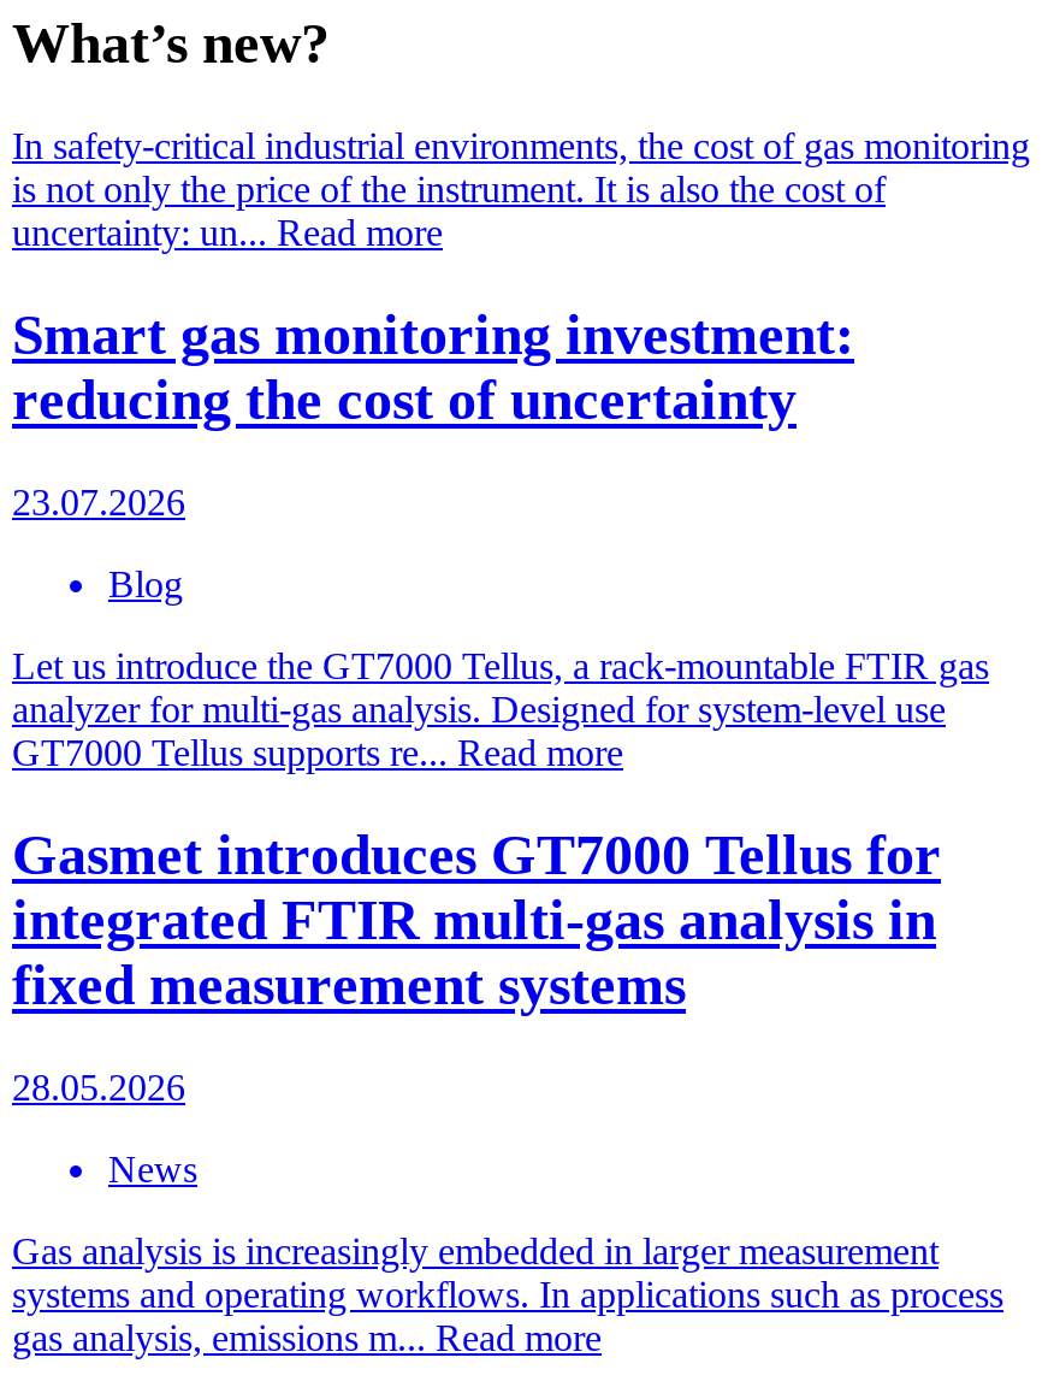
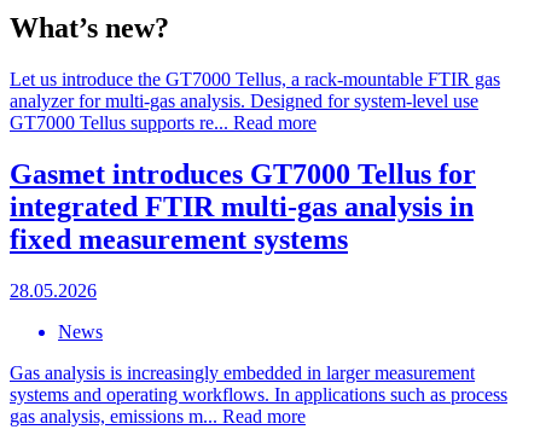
- In safety-critical industrial environments, the cost of gas monitoring
- is not only the price of the instrument. It is also the cost of
- uncertainty: un... Read more
- Smart gas monitoring investment:
- reducing the cost of uncertainty
- 23.07.2026
- Blog
